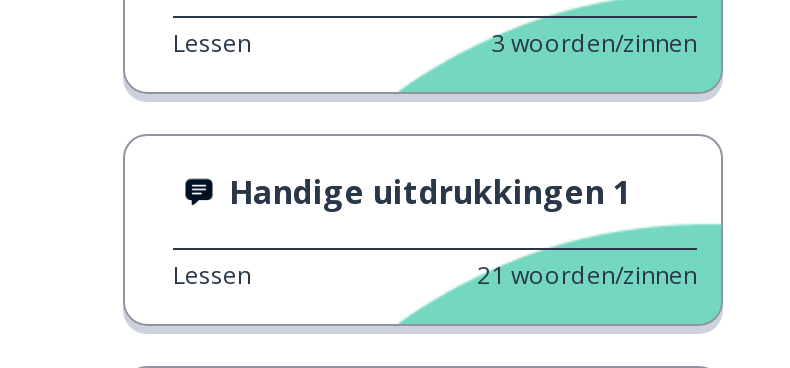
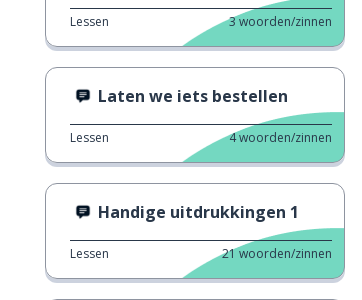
+ Laten we iets bestellen
+ Lessen
+ 4 woorden/zinnen
